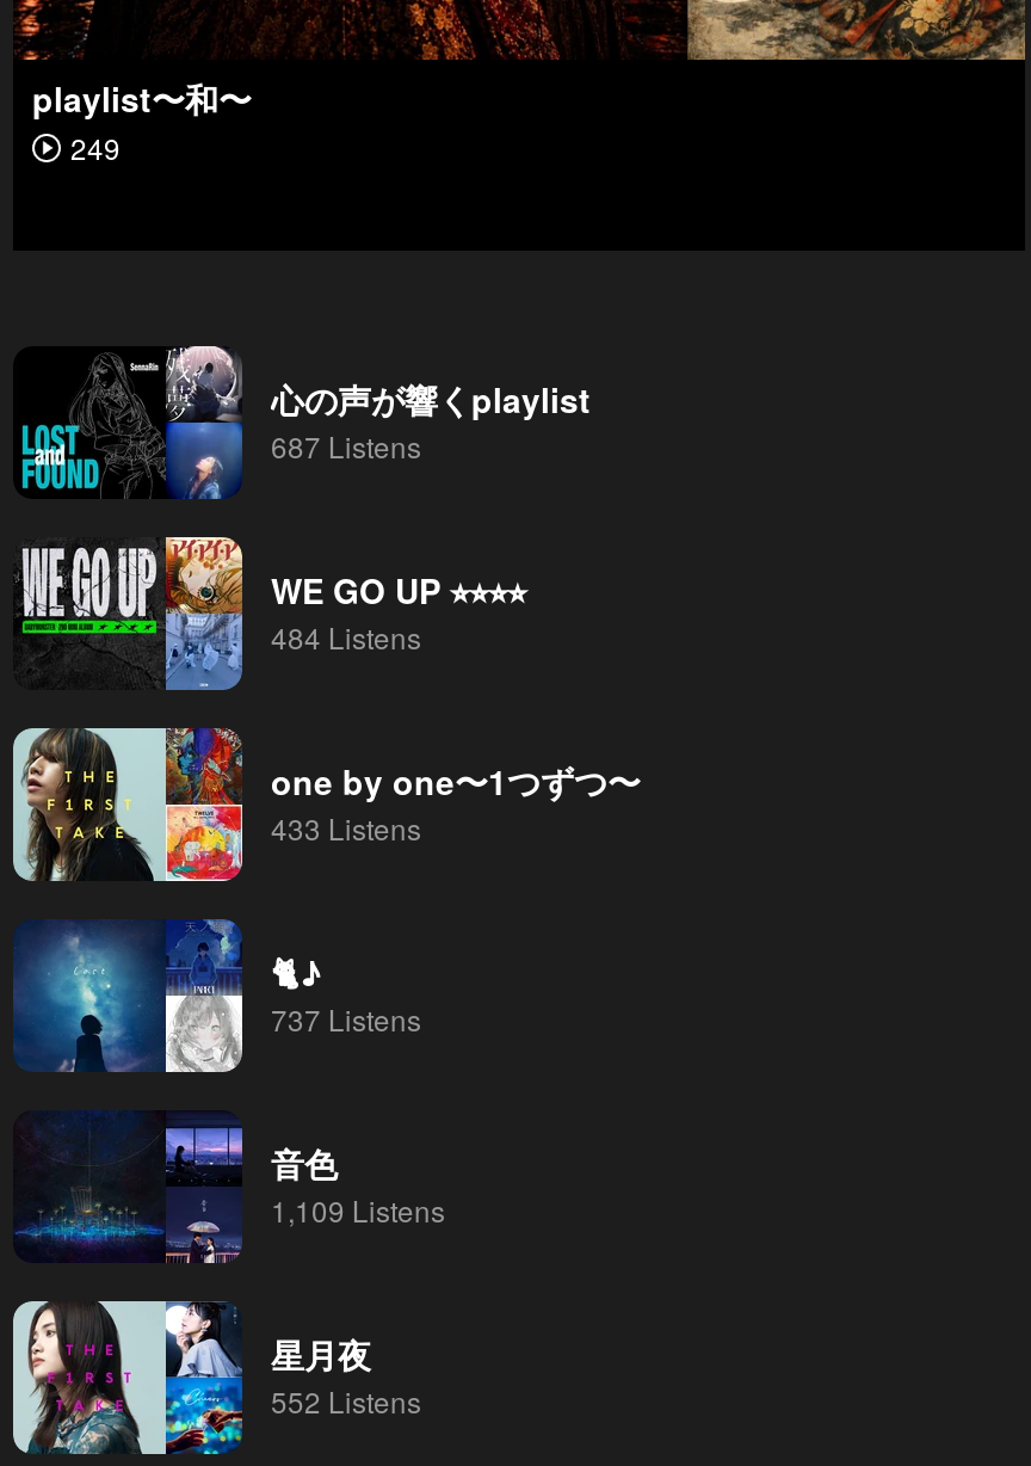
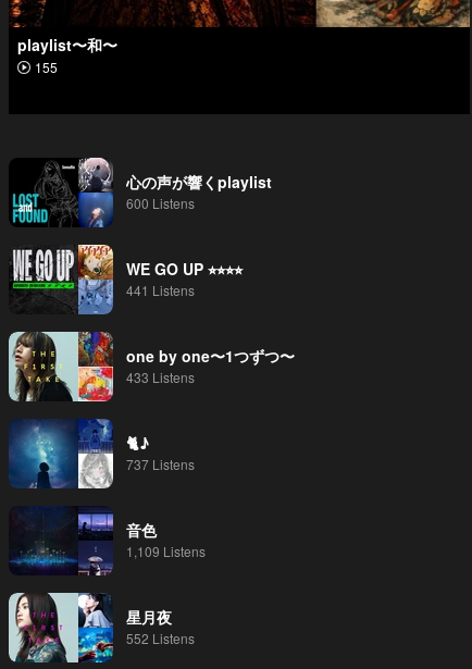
- 249
+ 155

- 687 Listens
+ 600 Listens

- 484 Listens
+ 441 Listens
